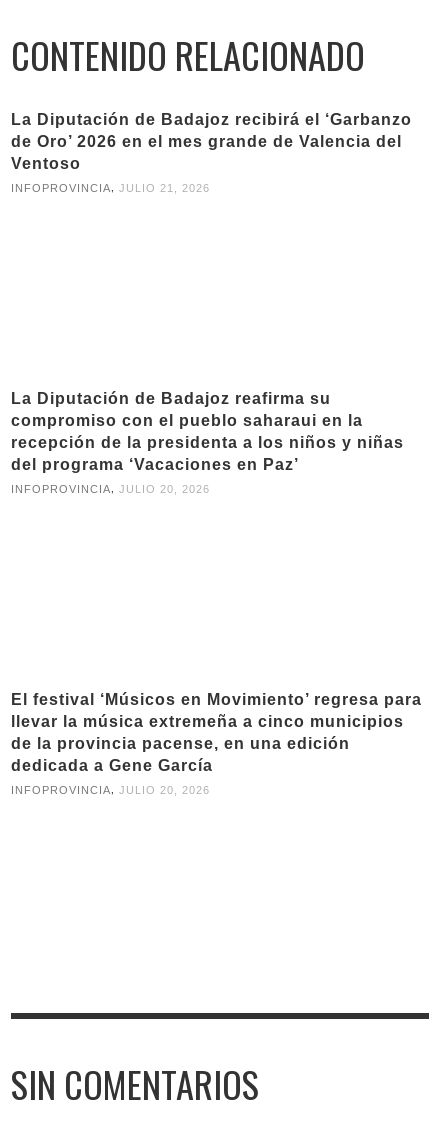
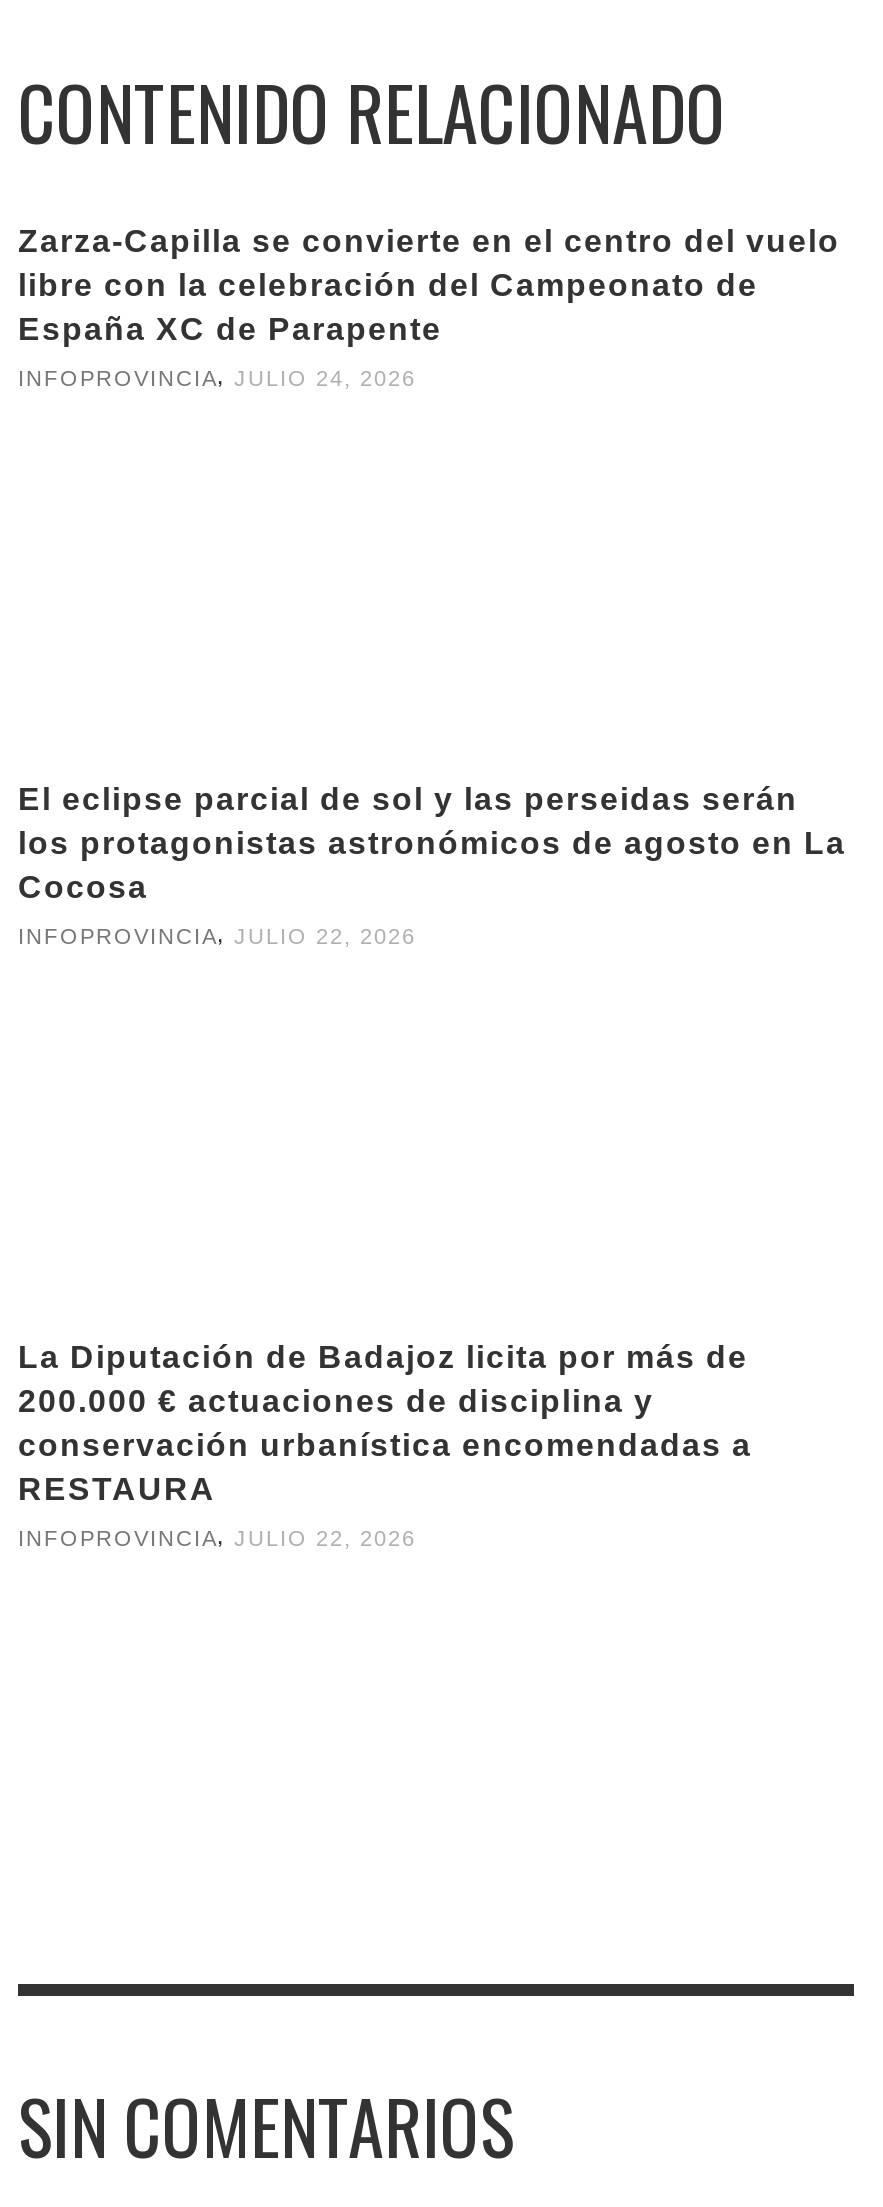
- La Diputación de Badajoz recibirá el ‘Garbanzo
- de Oro’ 2026 en el mes grande de Valencia del
- Ventoso
- INFOPROVINCIA, JULIO 21, 2026
+ Zarza-Capilla se convierte en el centro del vuelo
+ libre con la celebración del Campeonato de
+ España XC de Parapente
+ INFOPROVINCIA, JULIO 24, 2026

- La Diputación de Badajoz reafirma su
- compromiso con el pueblo saharaui en la
- recepción de la presidenta a los niños y niñas
- del programa ‘Vacaciones en Paz’
- INFOPROVINCIA, JULIO 20, 2026
+ El eclipse parcial de sol y las perseidas serán
+ los protagonistas astronómicos de agosto en La
+ Cocosa
+ INFOPROVINCIA, JULIO 22, 2026

- El festival ‘Músicos en Movimiento’ regresa para
- llevar la música extremeña a cinco municipios
- de la provincia pacense, en una edición
- dedicada a Gene García
- INFOPROVINCIA, JULIO 20, 2026
+ La Diputación de Badajoz licita por más de
+ 200.000 € actuaciones de disciplina y
+ conservación urbanística encomendadas a
+ RESTAURA
+ INFOPROVINCIA, JULIO 22, 2026
